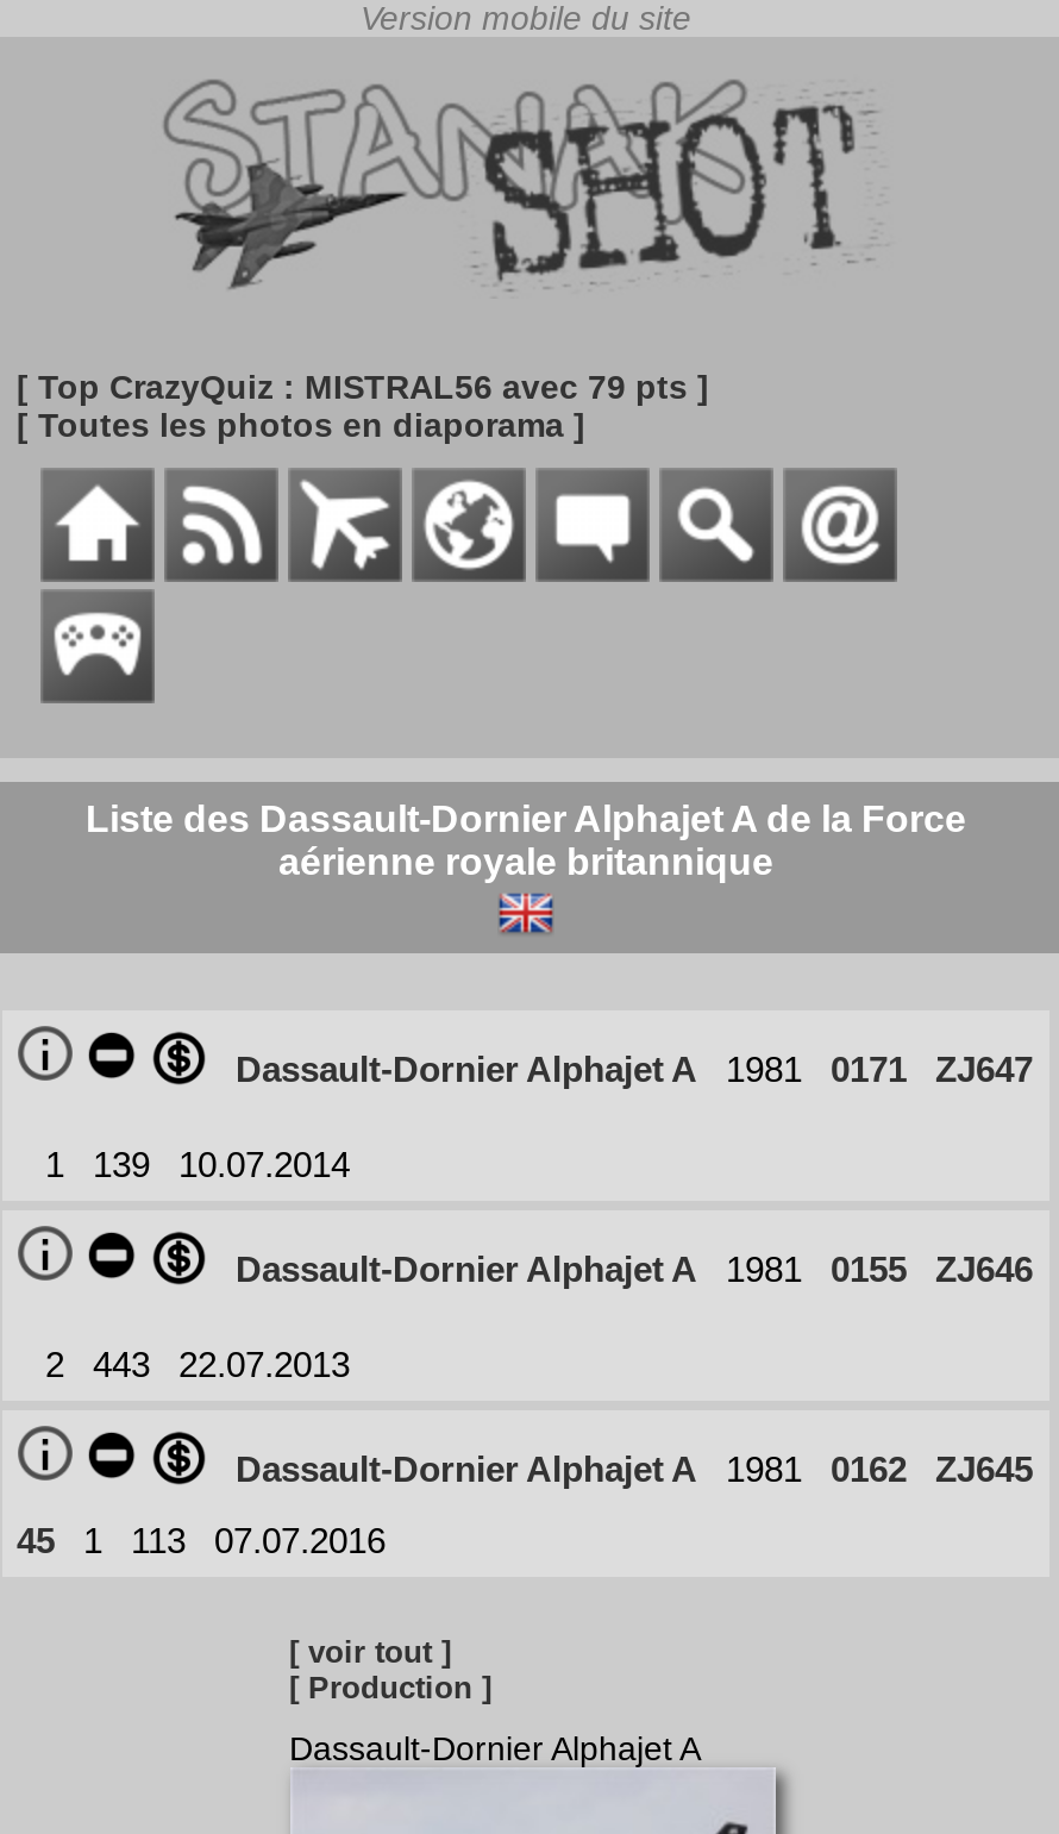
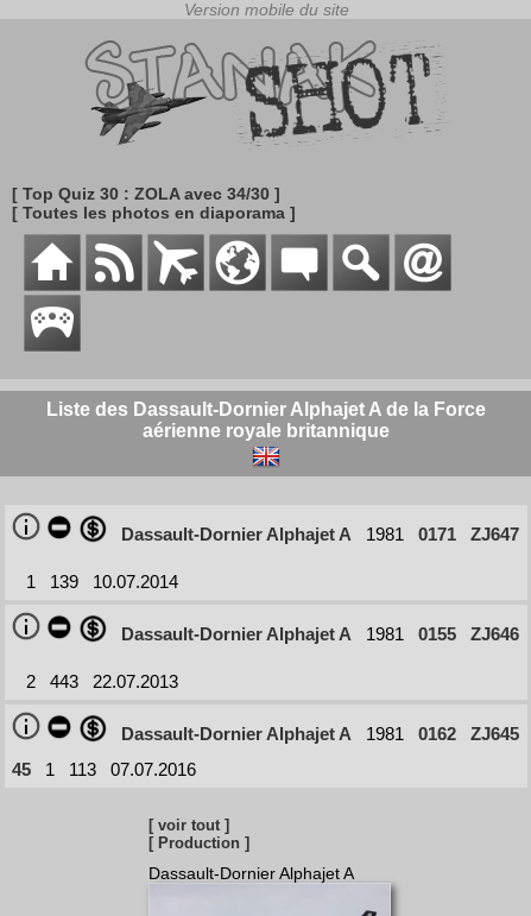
- [ Top CrazyQuiz : MISTRAL56 avec 79 pts ]
+ [ Top Quiz 30 : ZOLA avec 34/30 ]
